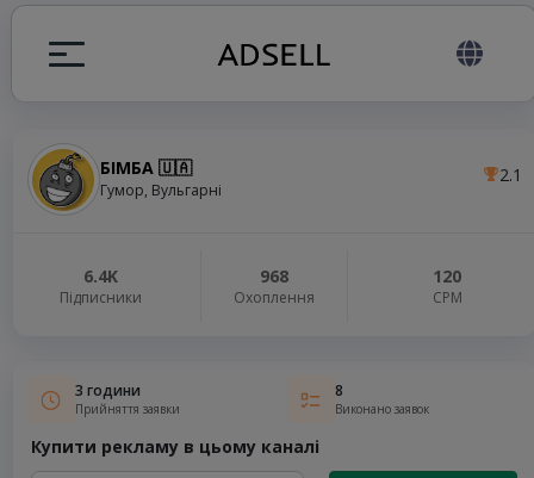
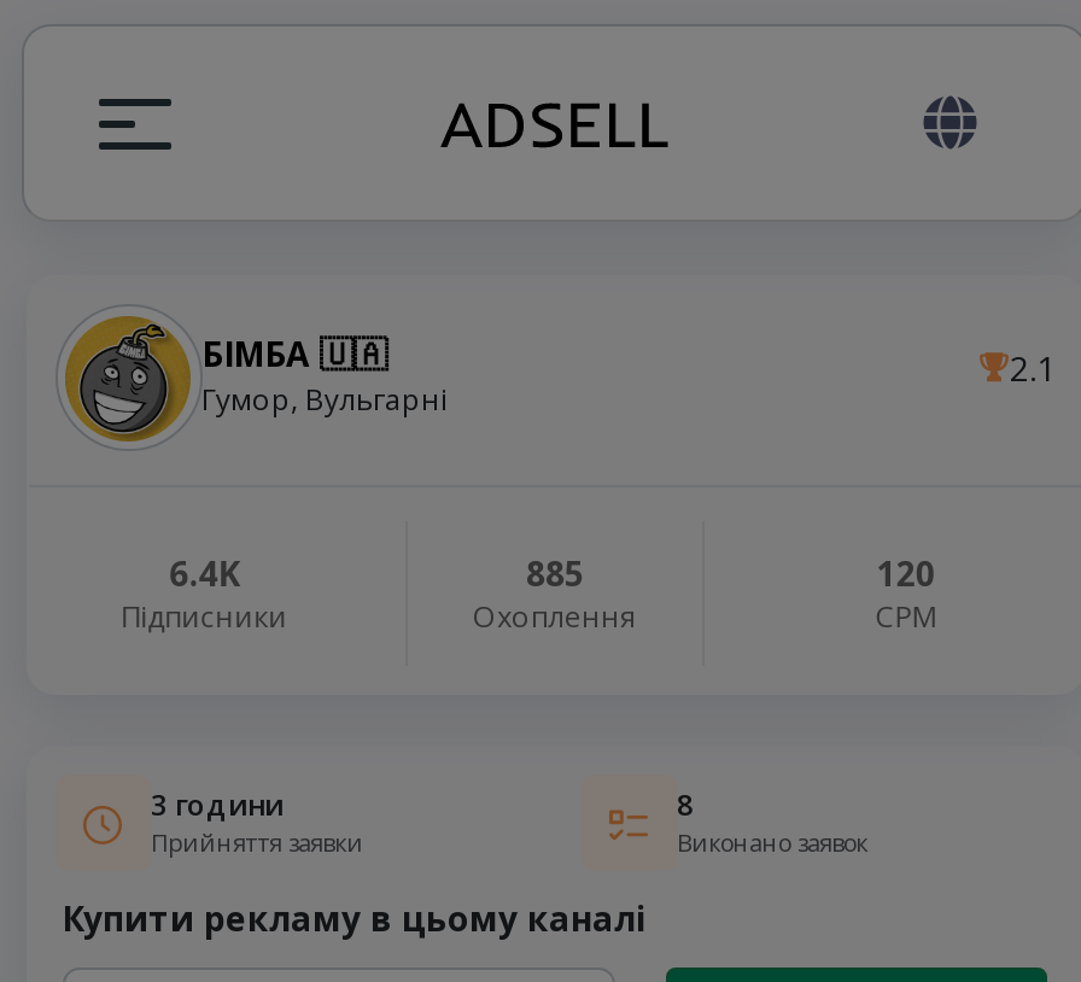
- 968
+ 885
